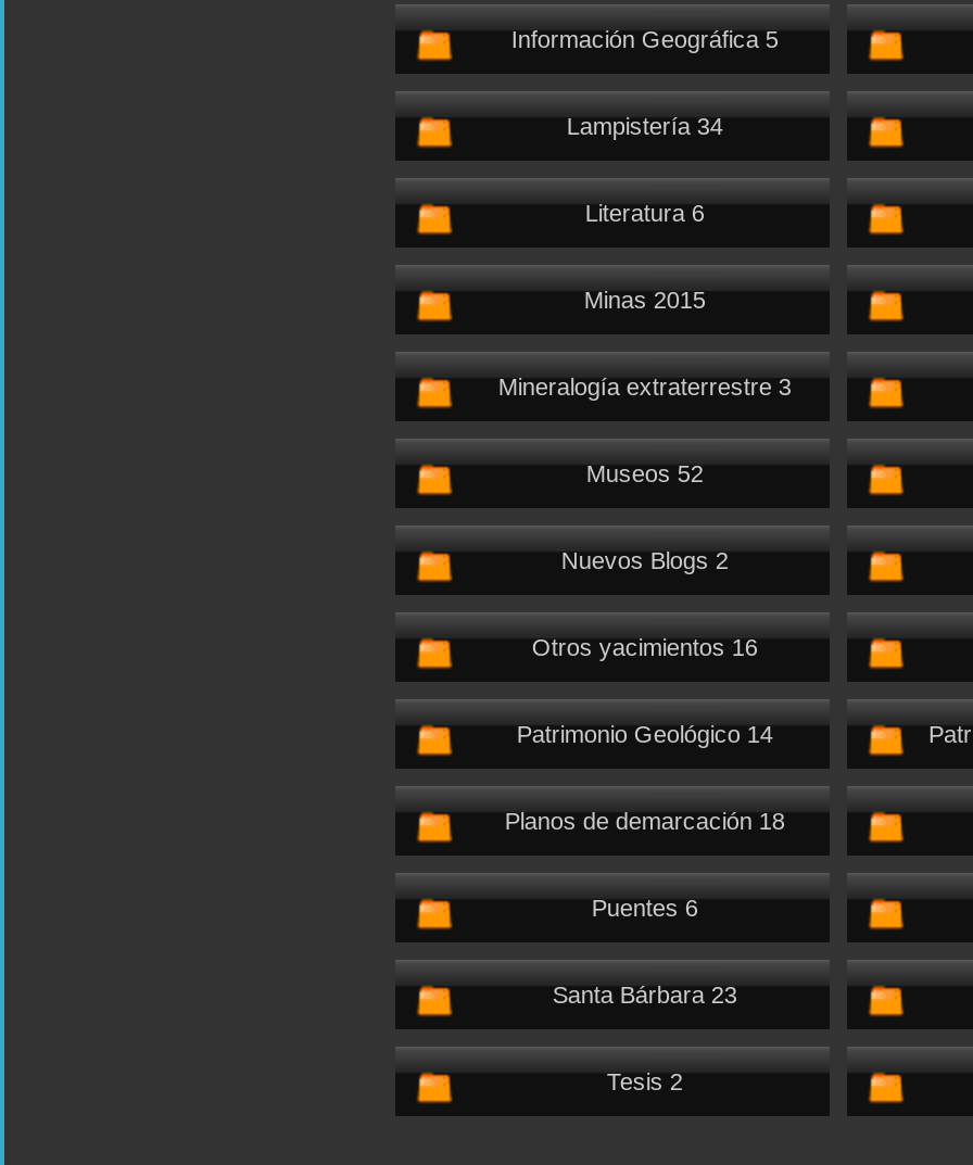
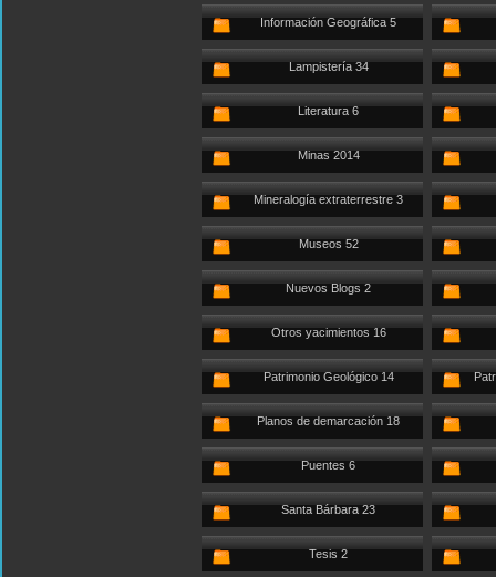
- Minas 2015
+ Minas 2014
